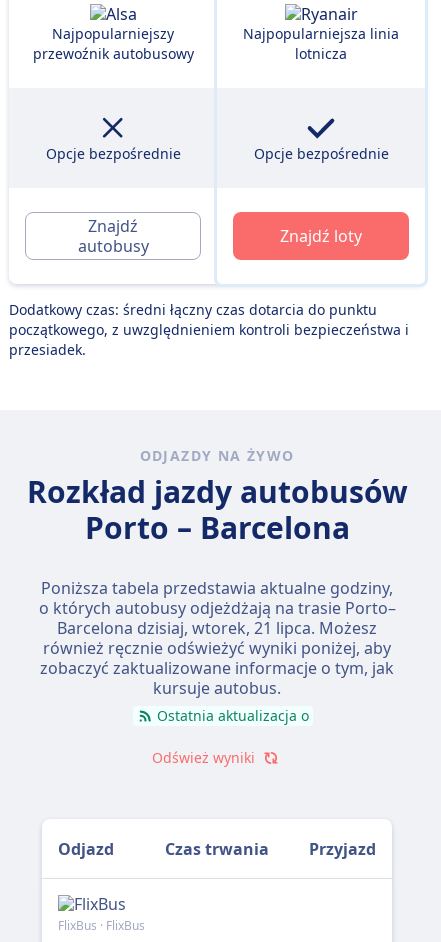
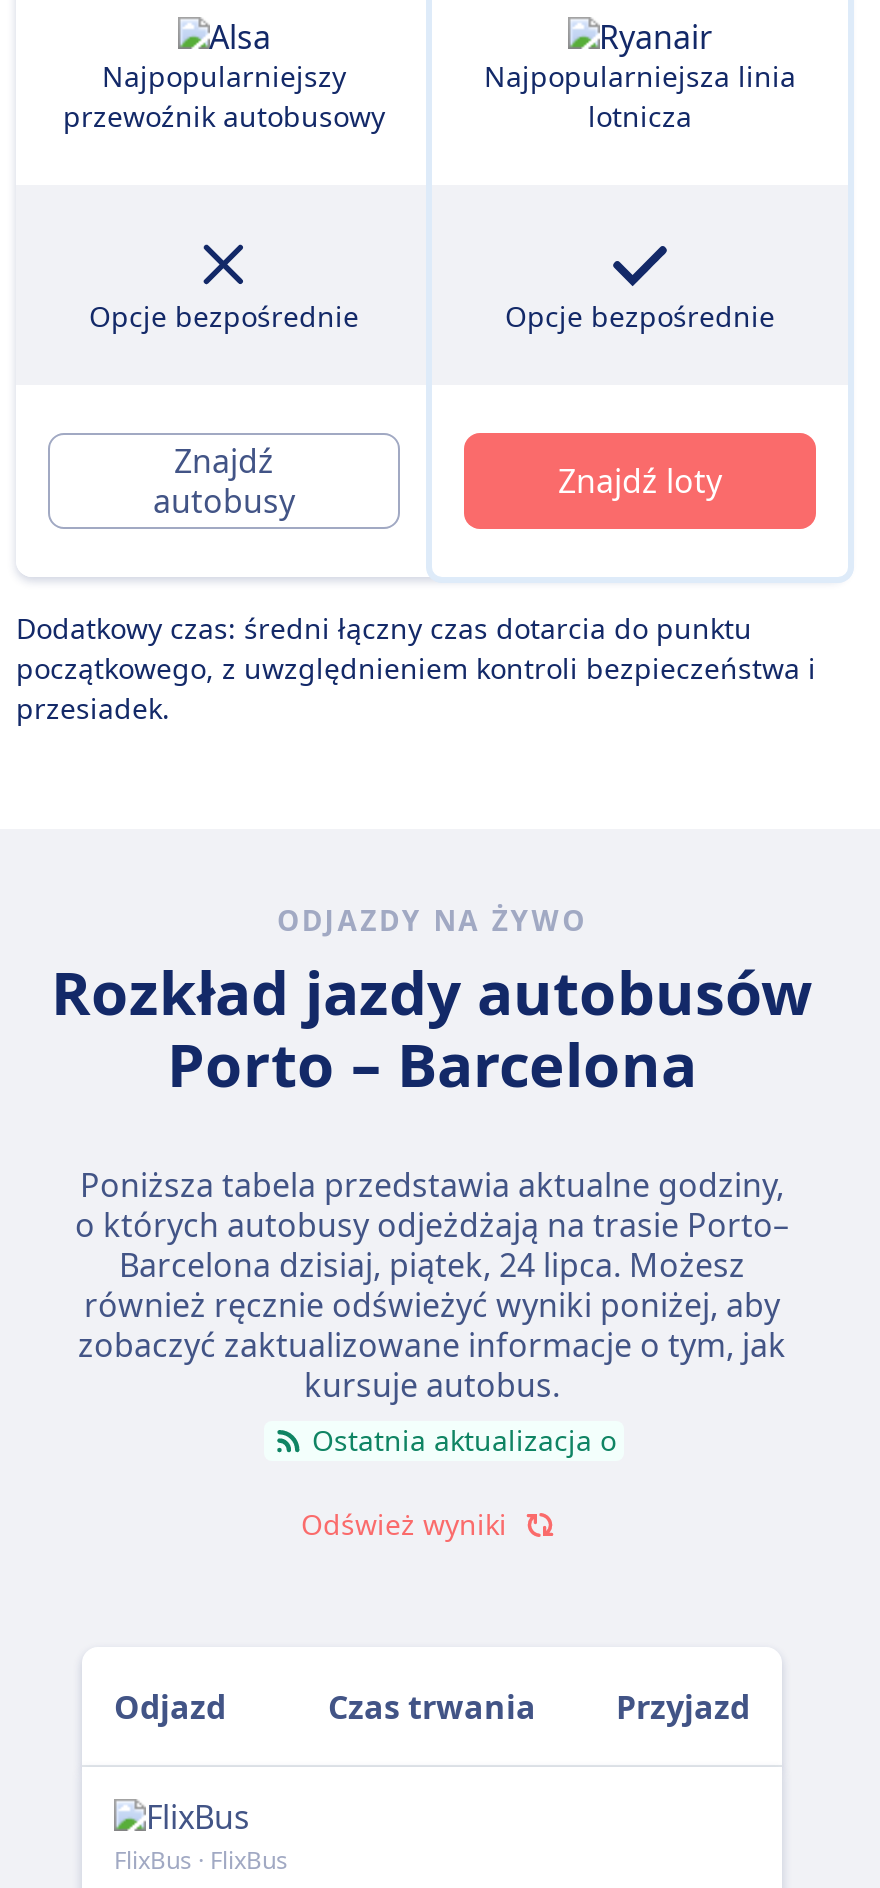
- Barcelona dzisiaj, wtorek, 21 lipca. Możesz
+ Barcelona dzisiaj, piątek, 24 lipca. Możesz
